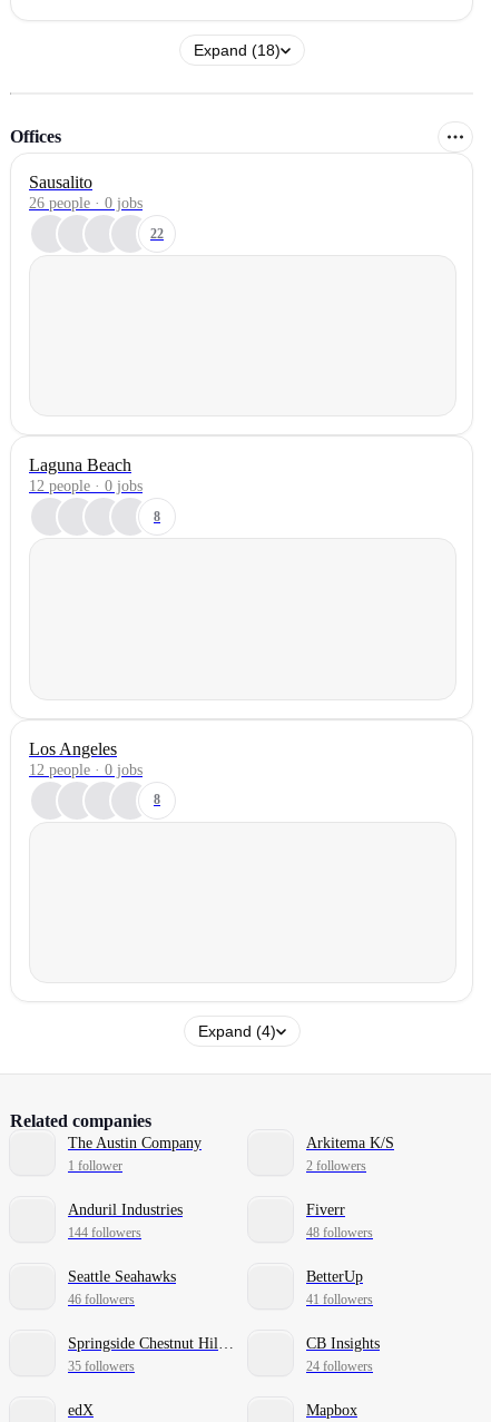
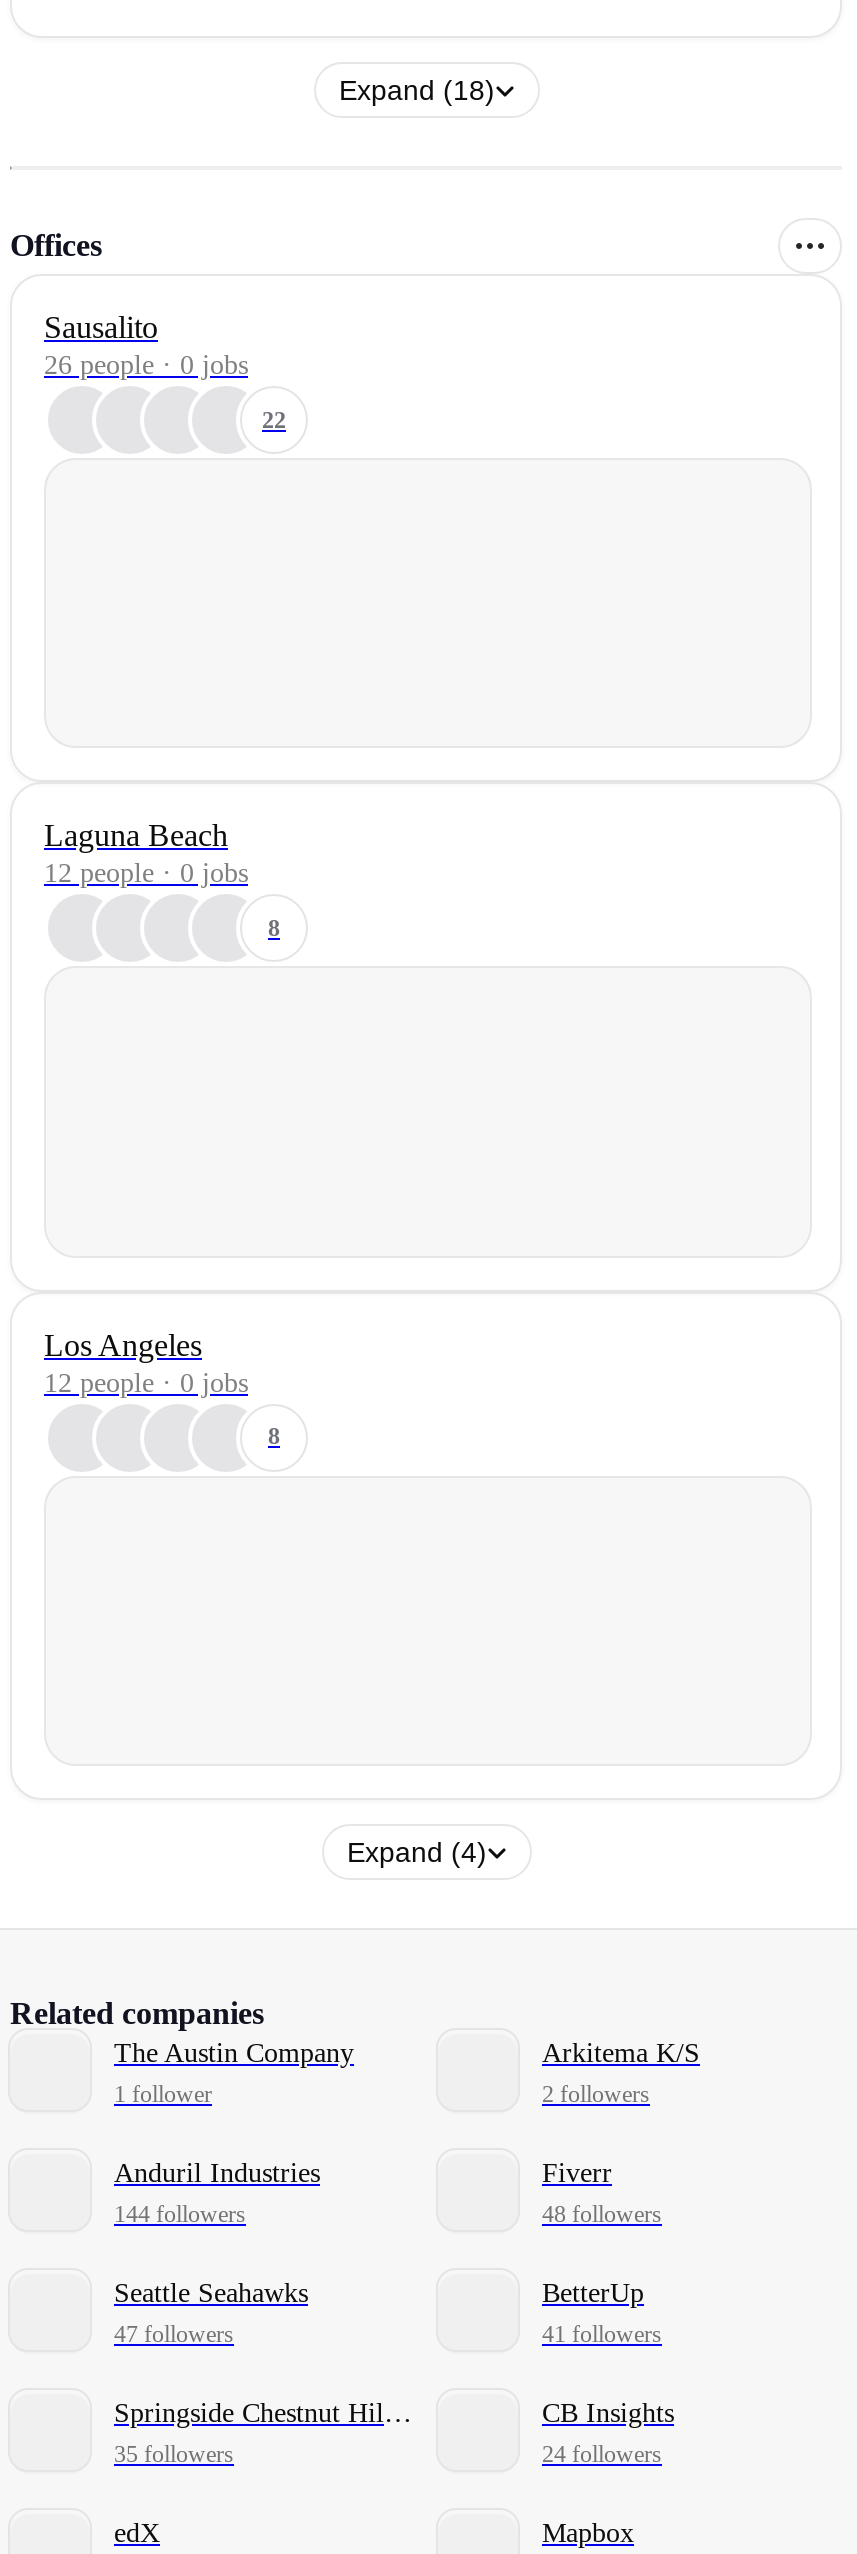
- 46 followers
+ 47 followers
